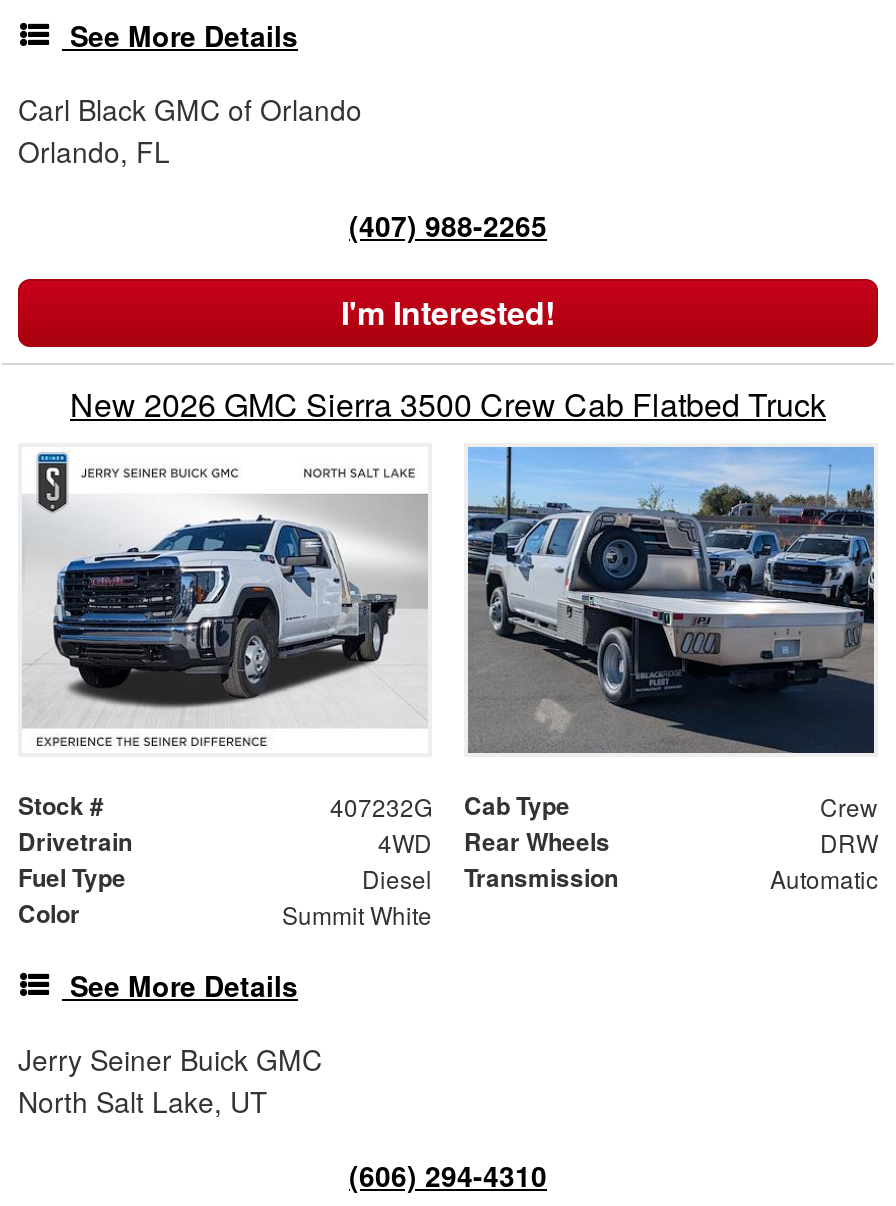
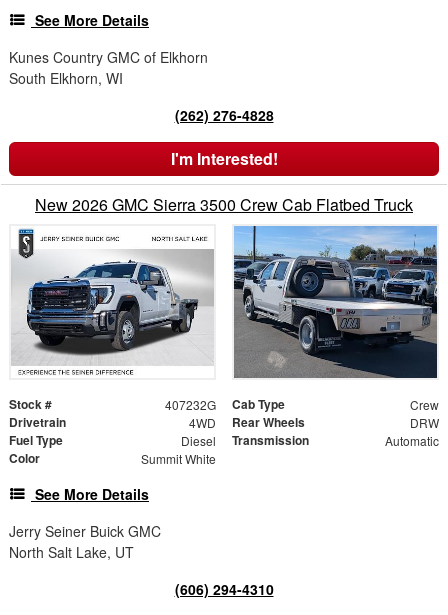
- Carl Black GMC of Orlando
- Orlando, FL
+ Kunes Country GMC of Elkhorn
+ South Elkhorn, WI

- (407) 988-2265
+ (262) 276-4828
